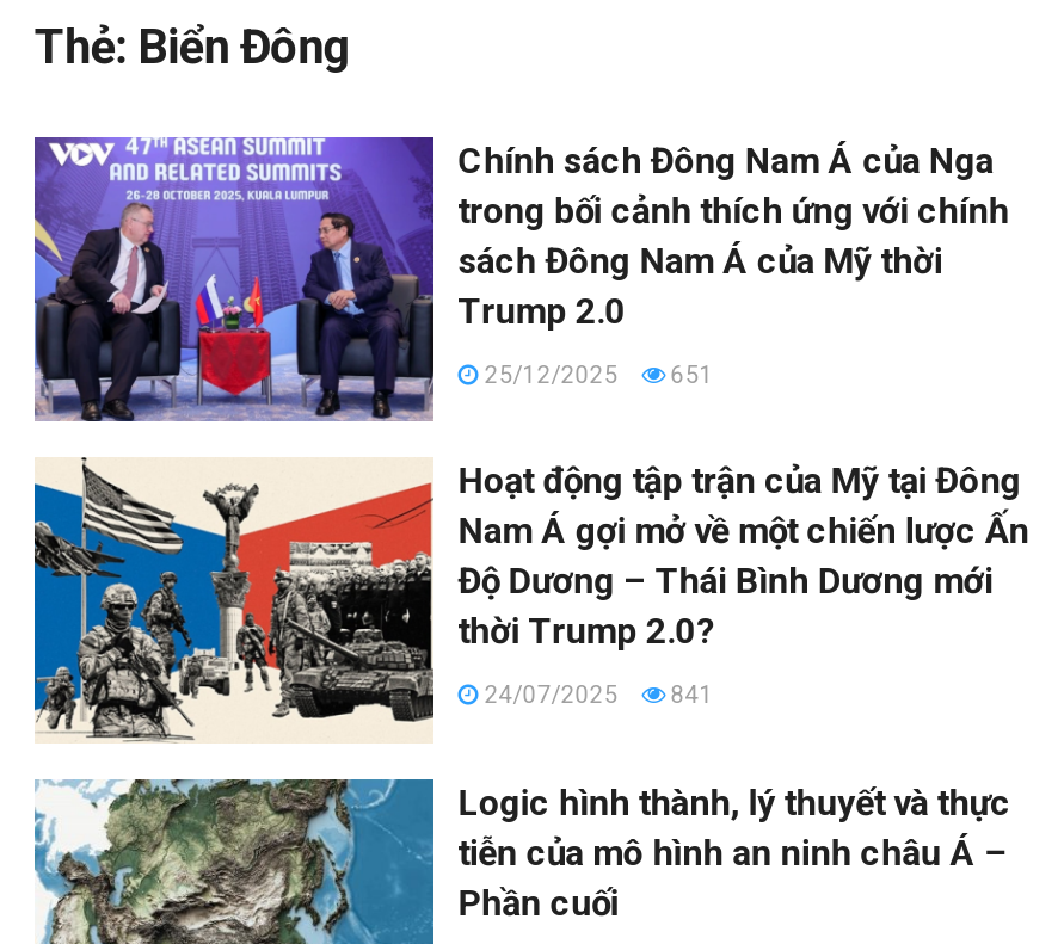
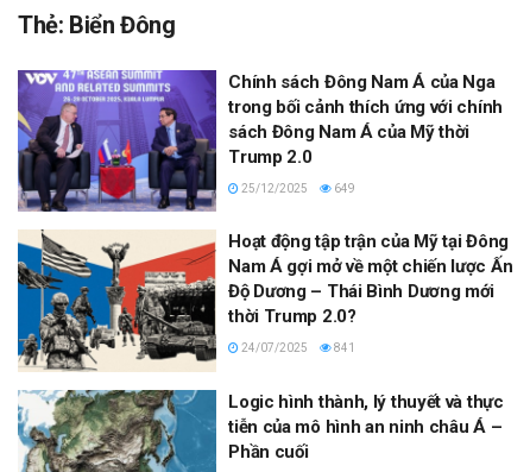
- 25/12/2025 651
+ 25/12/2025 649
